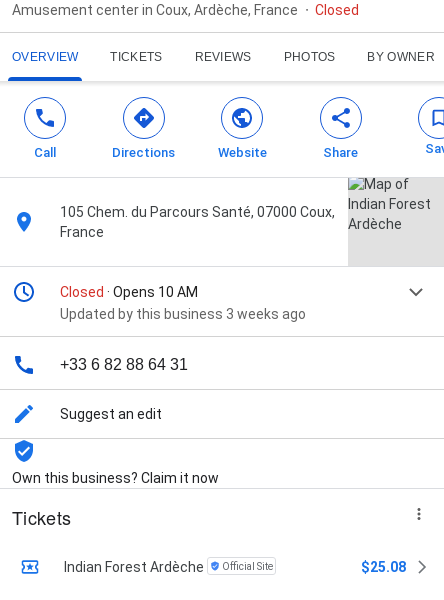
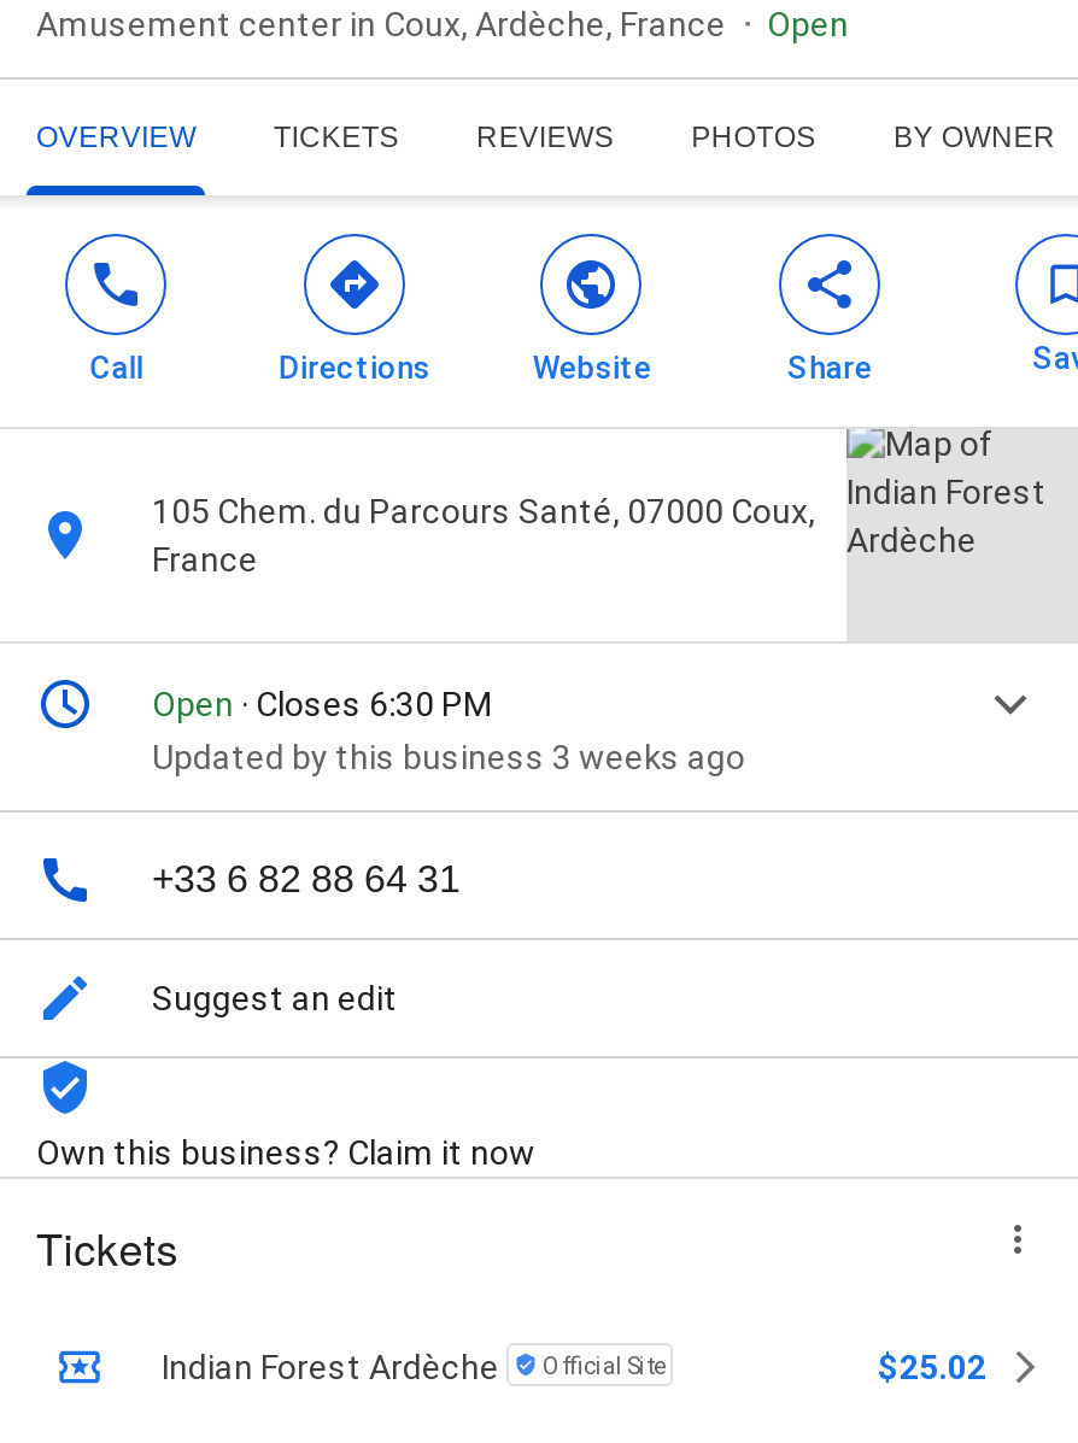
- Closed
+ Open

- Closed · Opens 10 AM
+ Open · Closes 6:30 PM

- $25.08
+ $25.02
